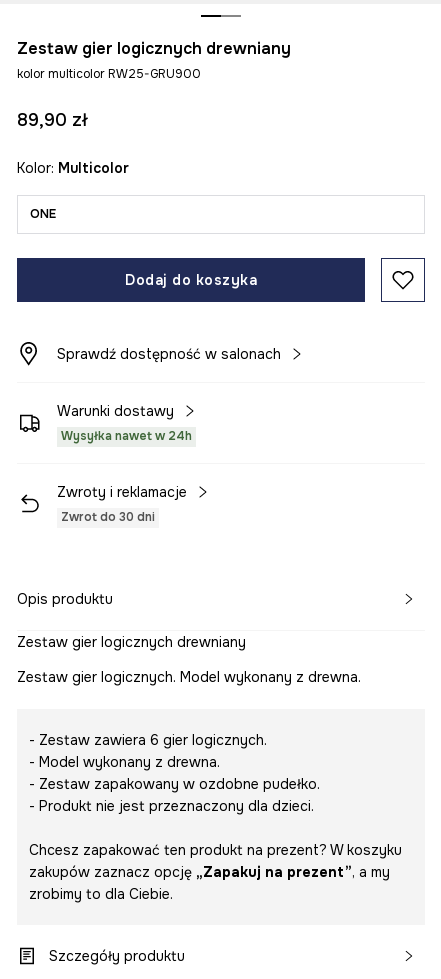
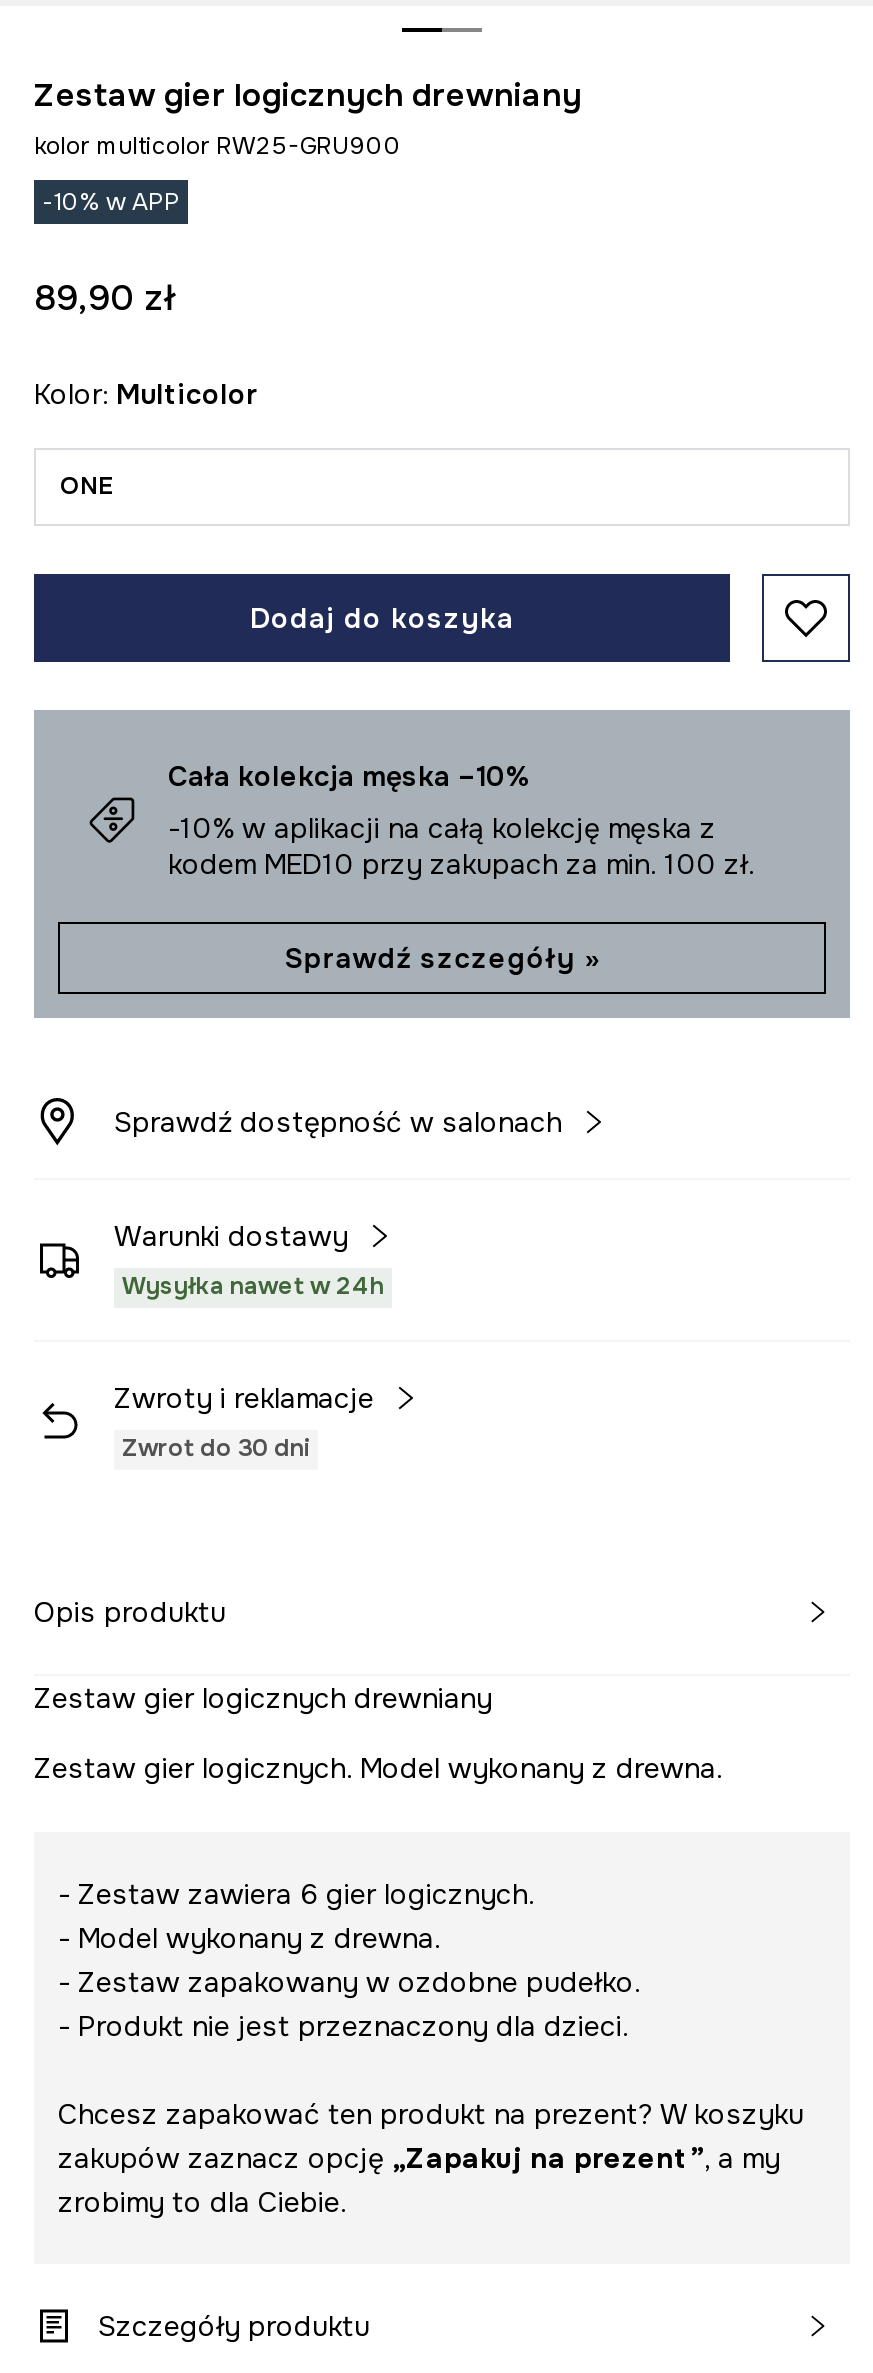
+ -10% w APP

+ [image]
+ Cała kolekcja męska –10%
+ -10% w aplikacji na całą kolekcję męska z
+ kodem MED10 przy zakupach za min. 100 zł.
+ Sprawdź szczegóły »
